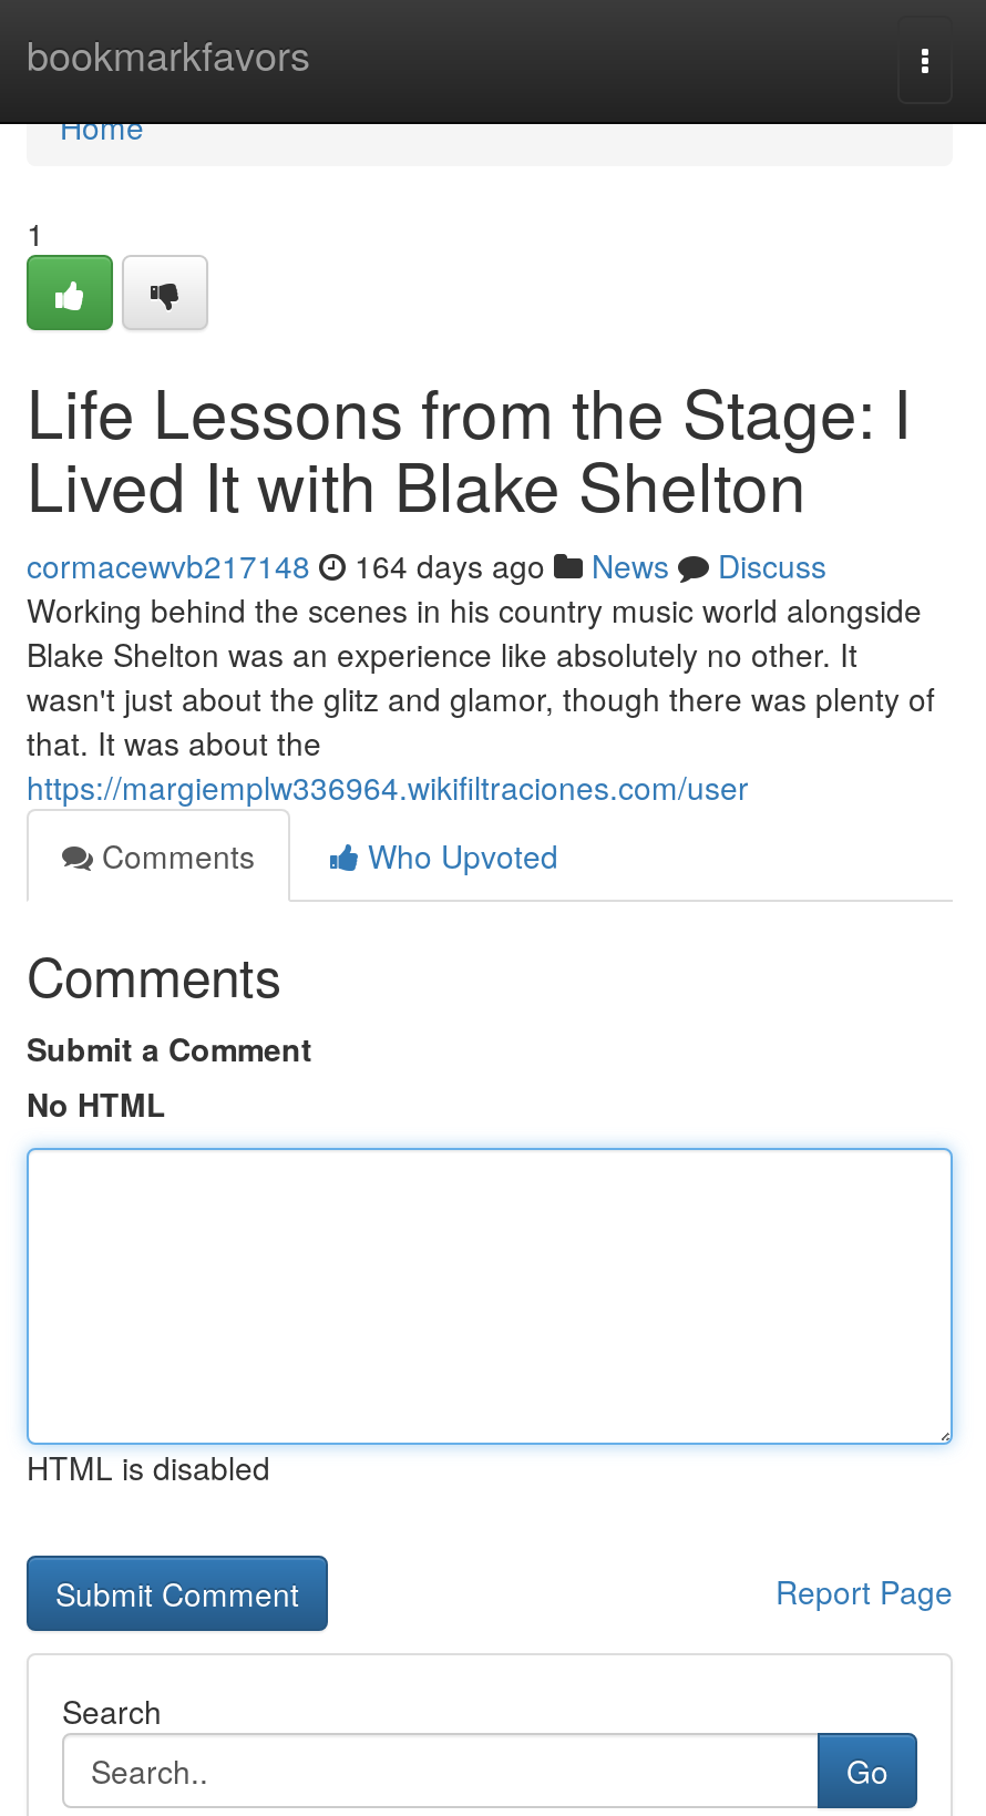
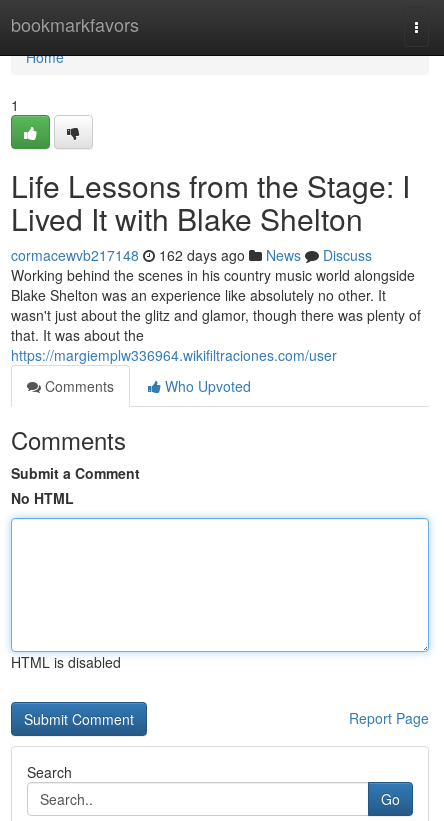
- cormacewvb217148 164 days ago News Discuss
+ cormacewvb217148 162 days ago News Discuss
